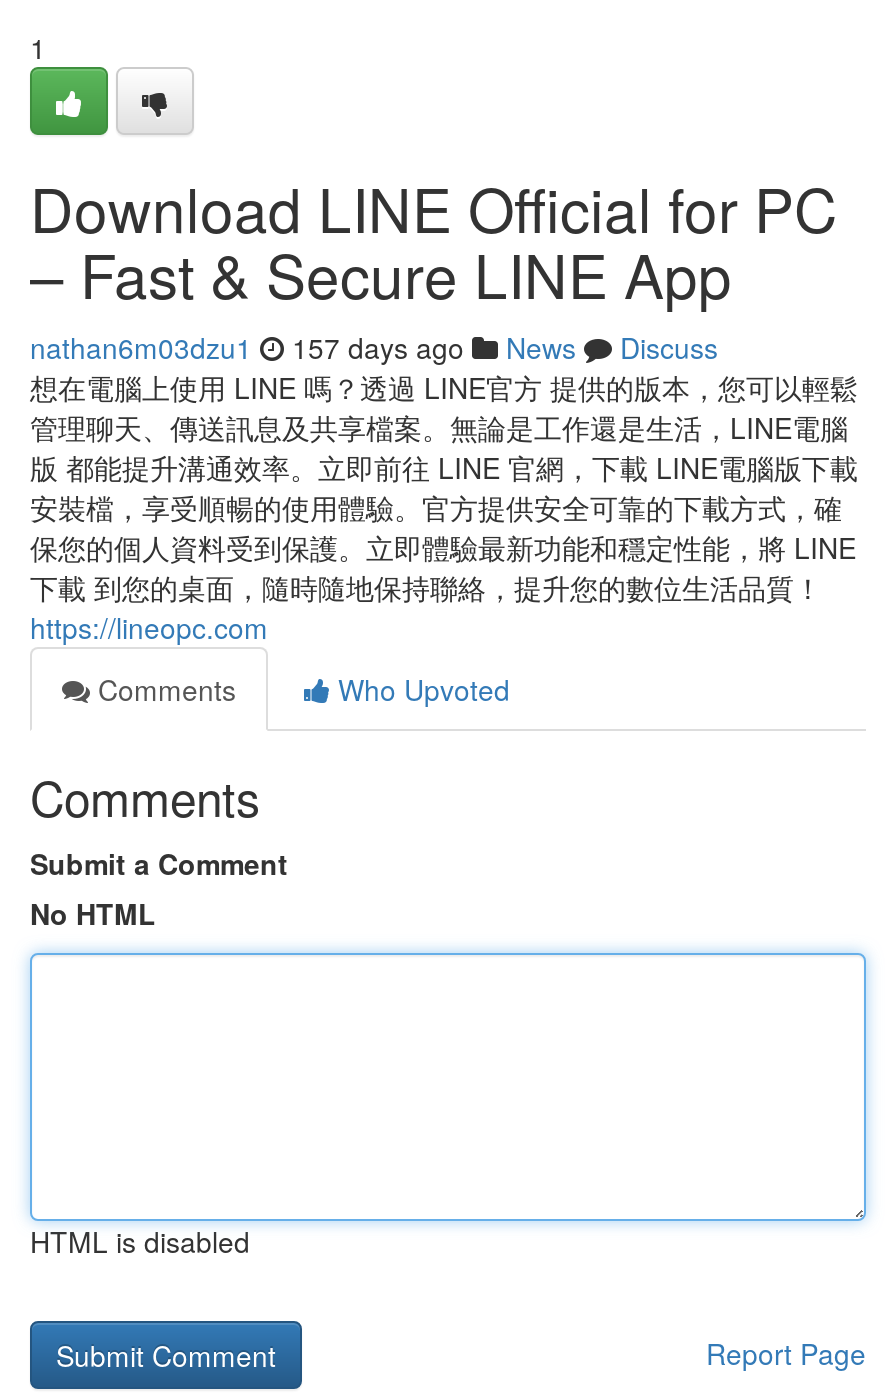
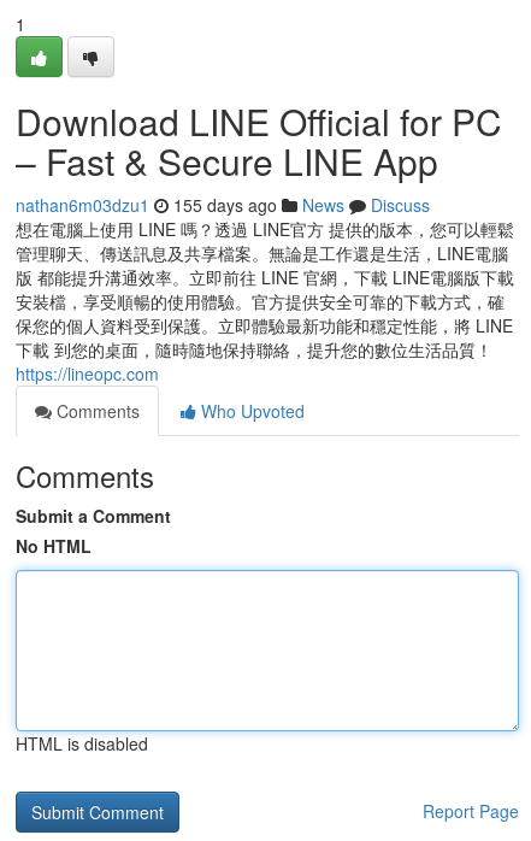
- nathan6m03dzu1 157 days ago News Discuss
+ nathan6m03dzu1 155 days ago News Discuss
